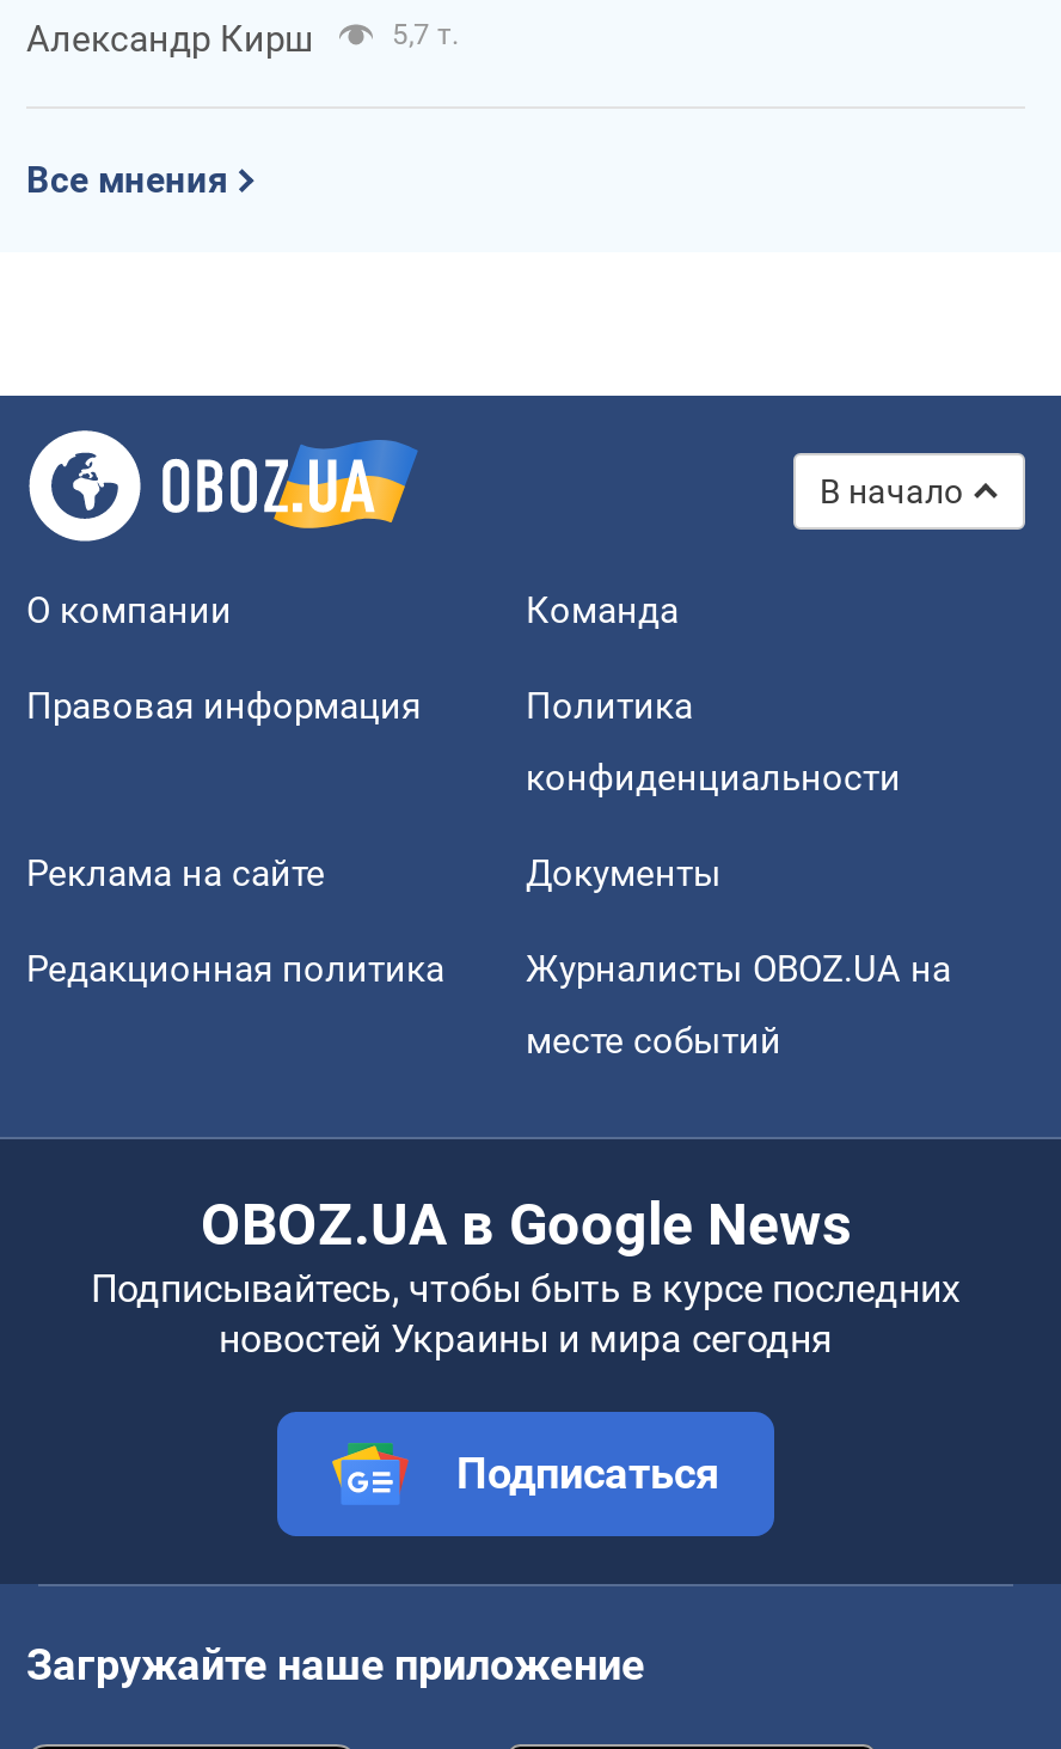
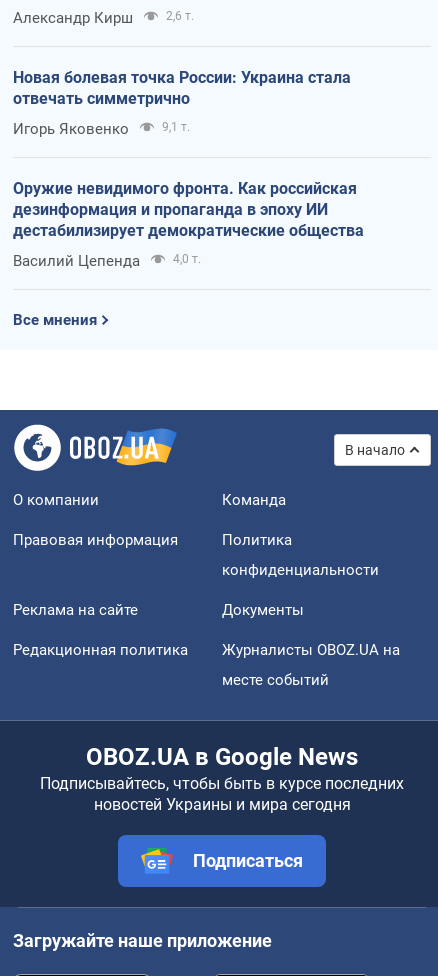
- 5,7 т.
+ 2,6 т.
+ Новая болевая точка России: Украина стала
+ отвечать симметрично
+ Игорь Яковенко
+ 9,1 т.
+ Оружие невидимого фронта. Как российская
+ дезинформация и пропаганда в эпоху ИИ
+ дестабилизирует демократические общества
+ Василий Цепенда
+ 4,0 т.
